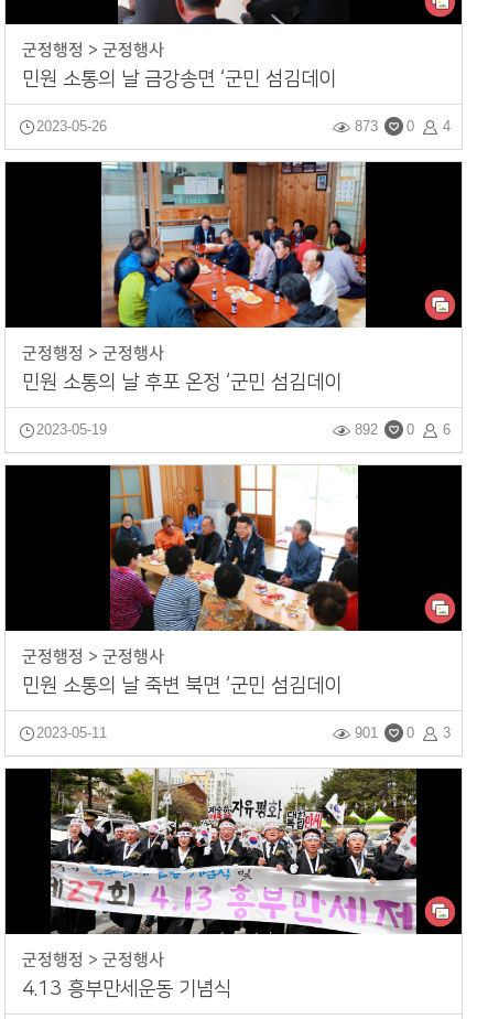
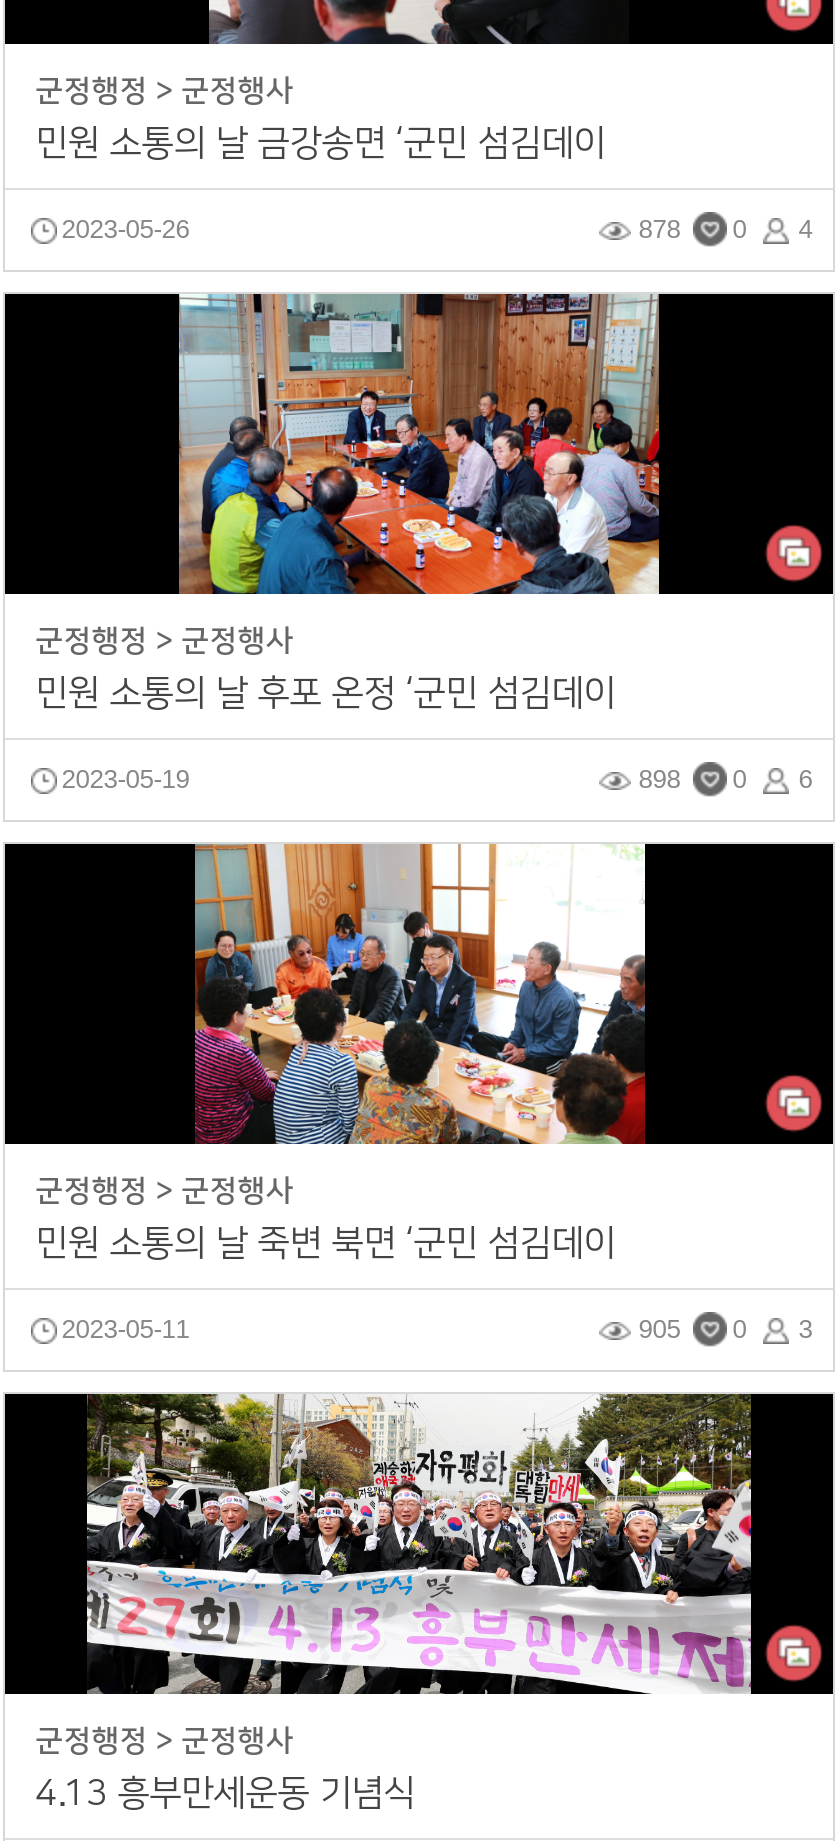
- 873 0 4
+ 878 0 4

- 892 0 6
+ 898 0 6

- 901 0 3
+ 905 0 3
